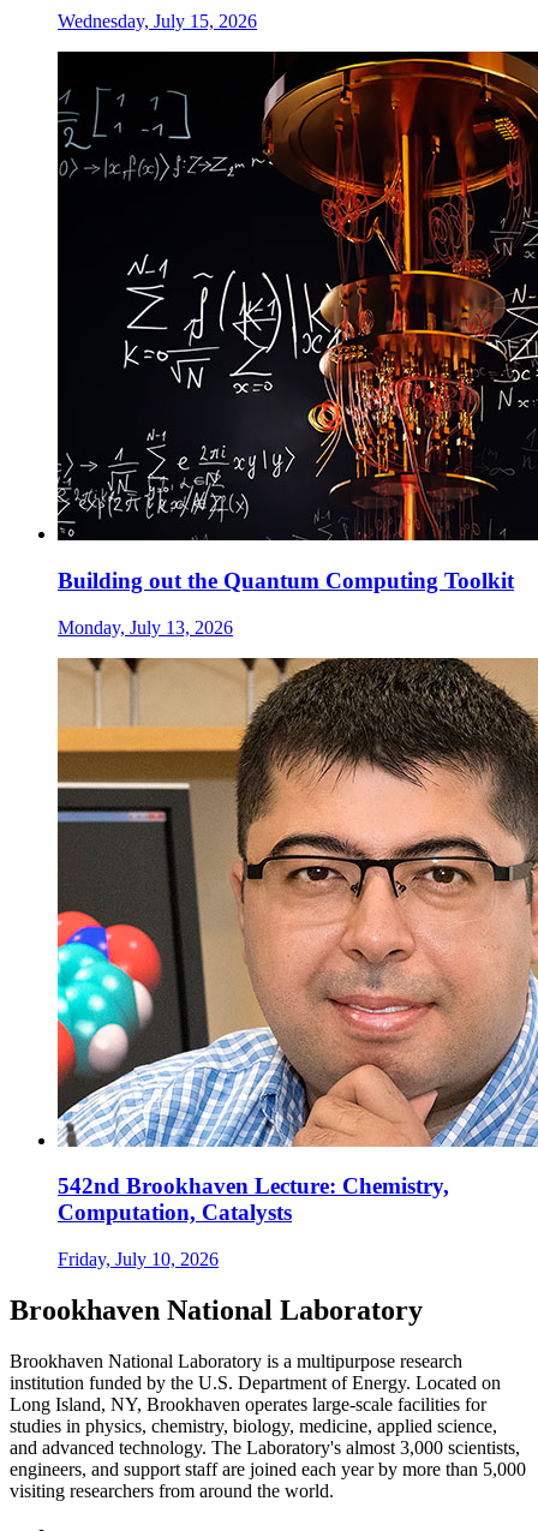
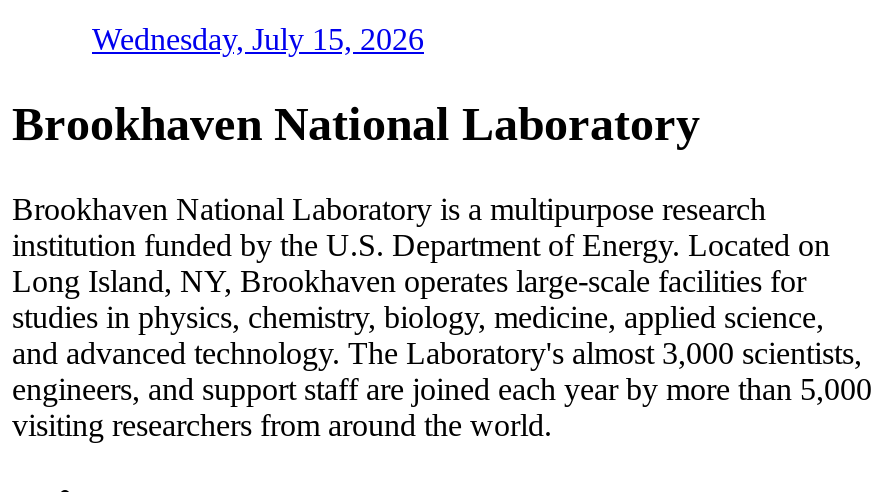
- [image]
- Building out the Quantum Computing Toolkit
- Monday, July 13, 2026

- [image]
- 542nd Brookhaven Lecture: Chemistry,
- Computation, Catalysts
- Friday, July 10, 2026
